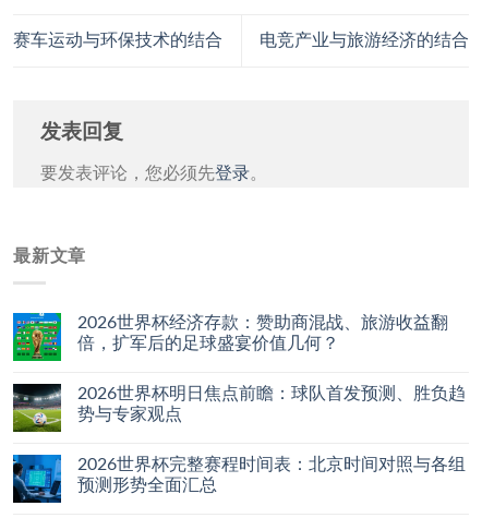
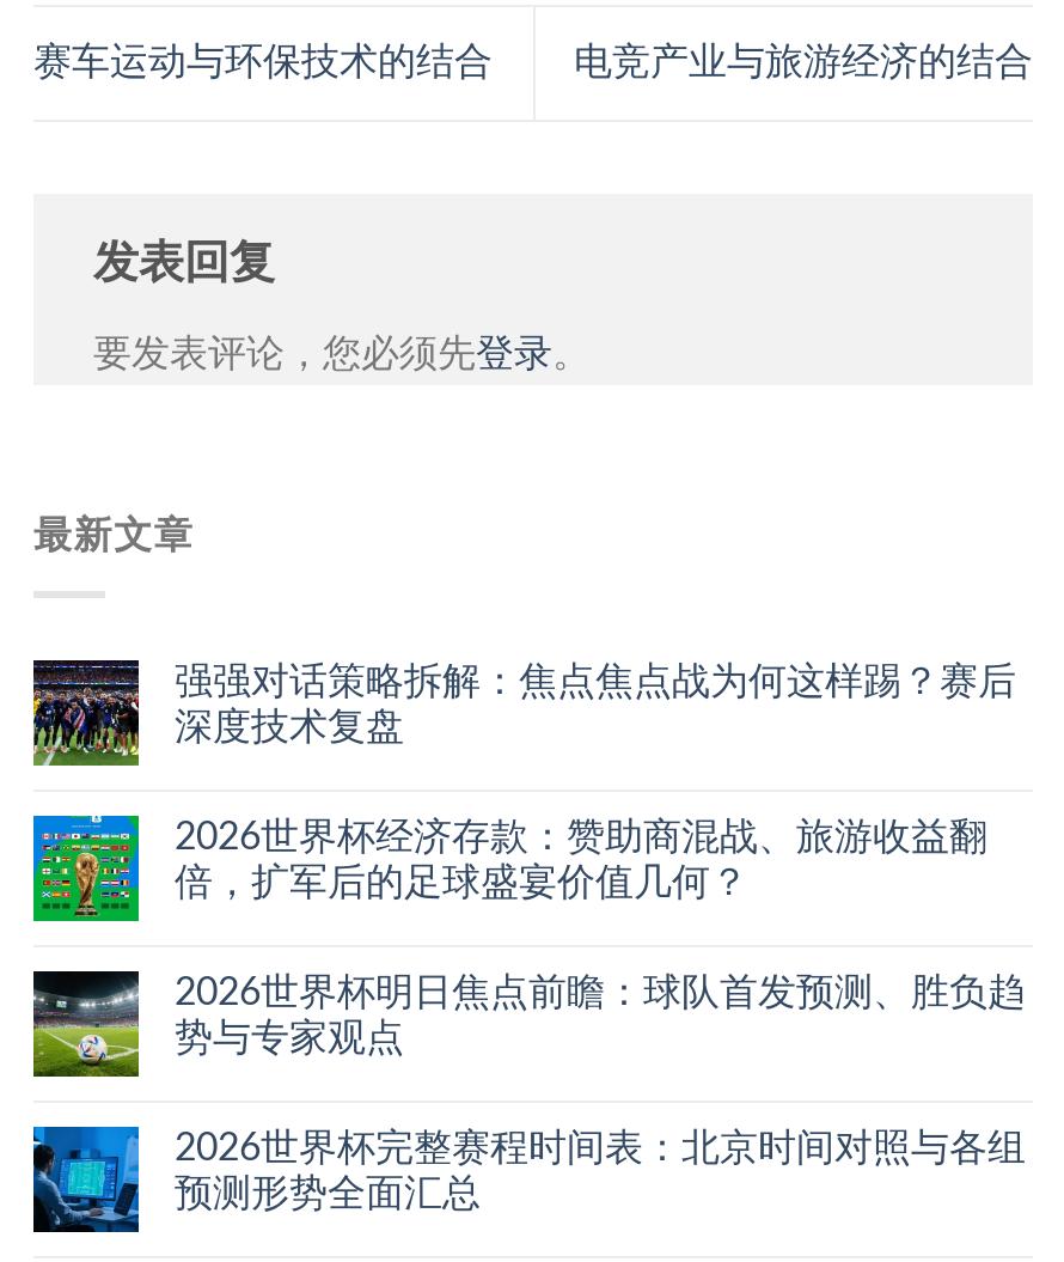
+ [image]
+ 强强对话策略拆解：焦点焦点战为何这样踢？赛后
+ 深度技术复盘
